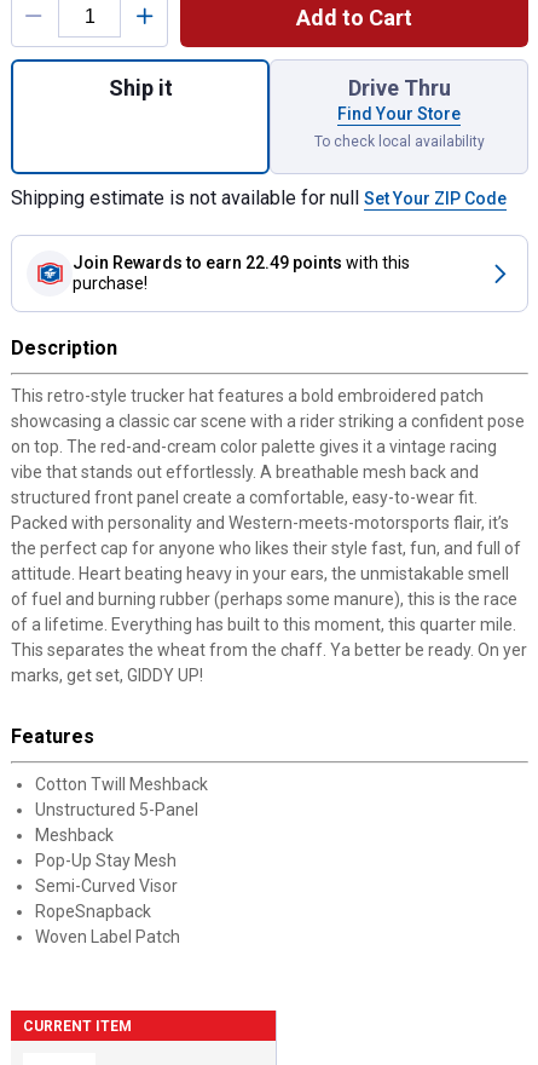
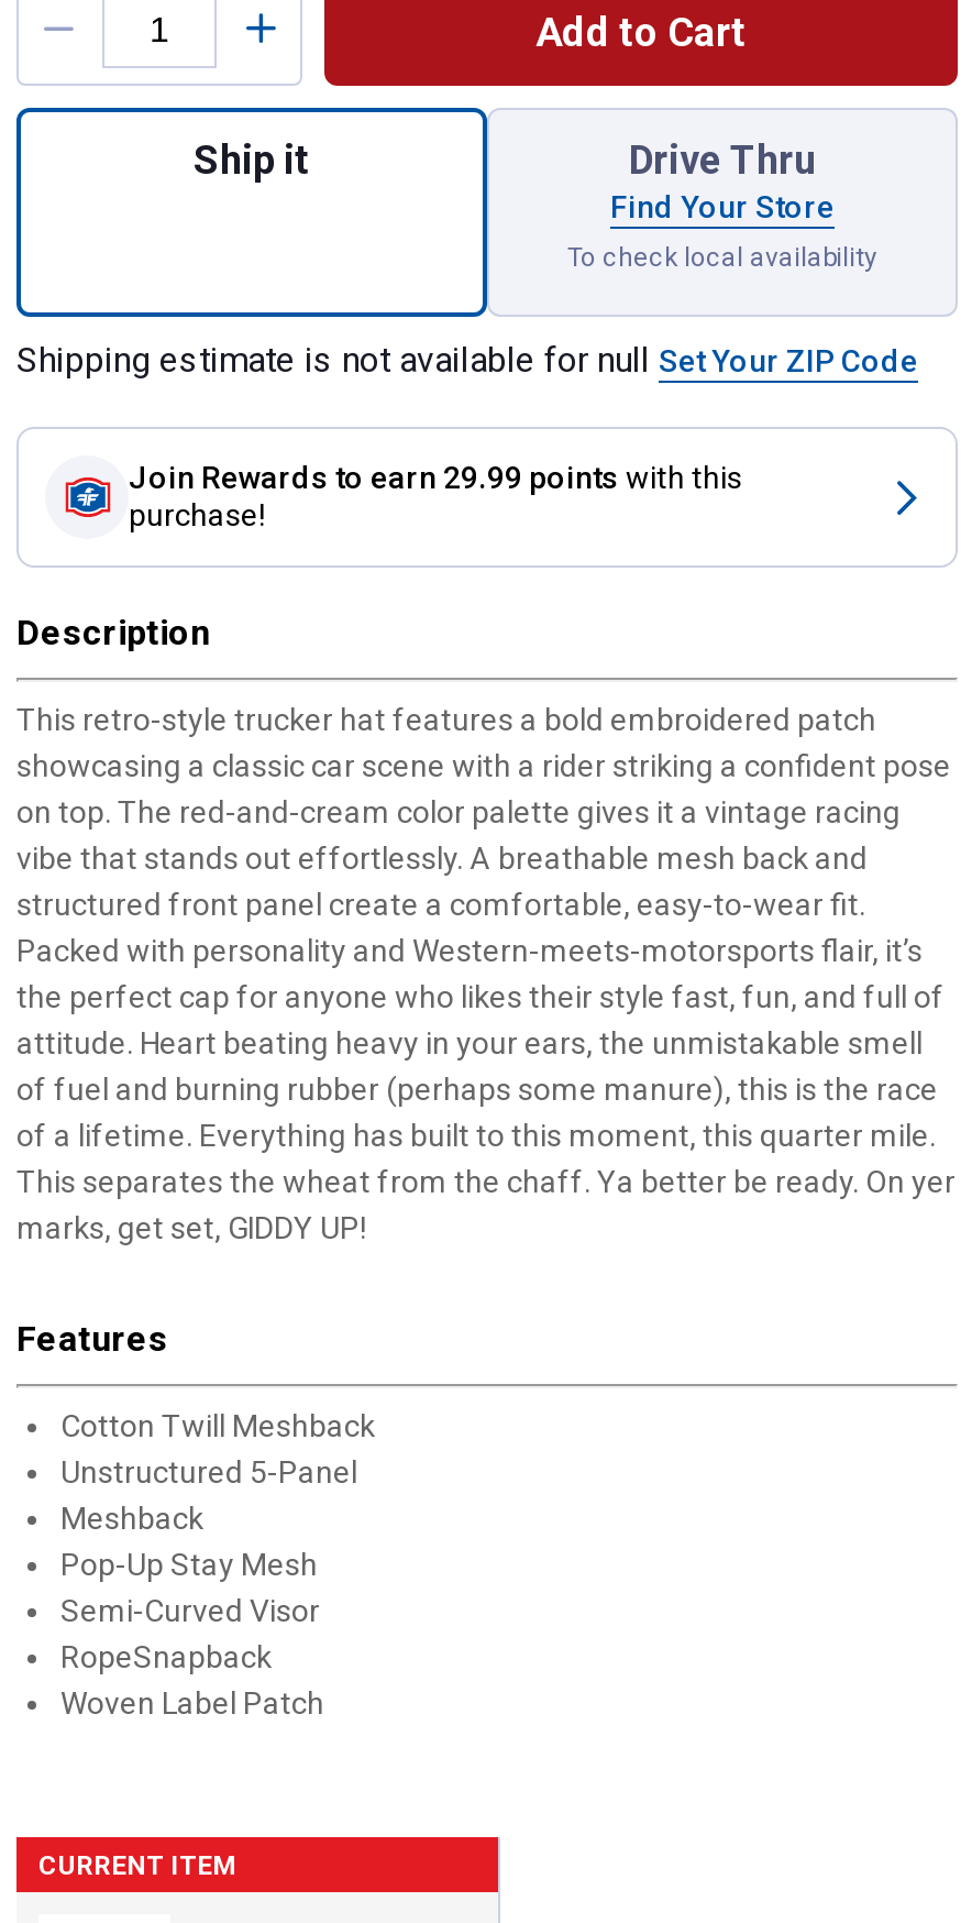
- Join Rewards to earn 22.49 points with this
+ Join Rewards to earn 29.99 points with this
